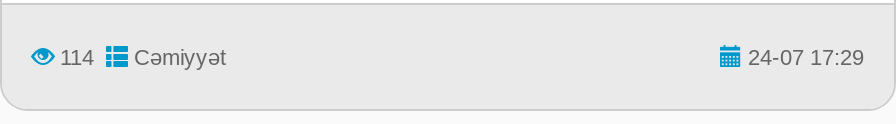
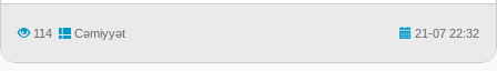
- 24-07 17:29
+ 21-07 22:32
